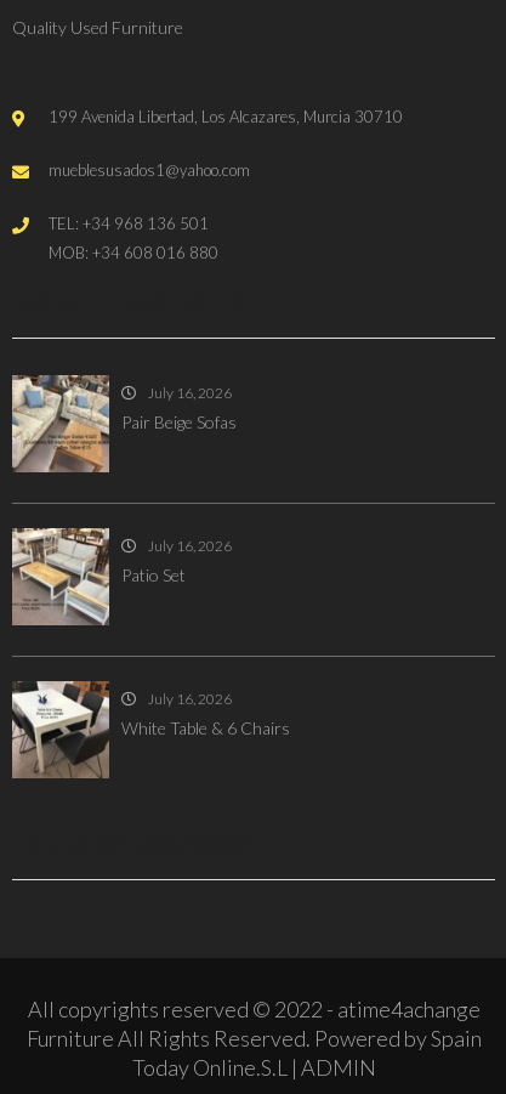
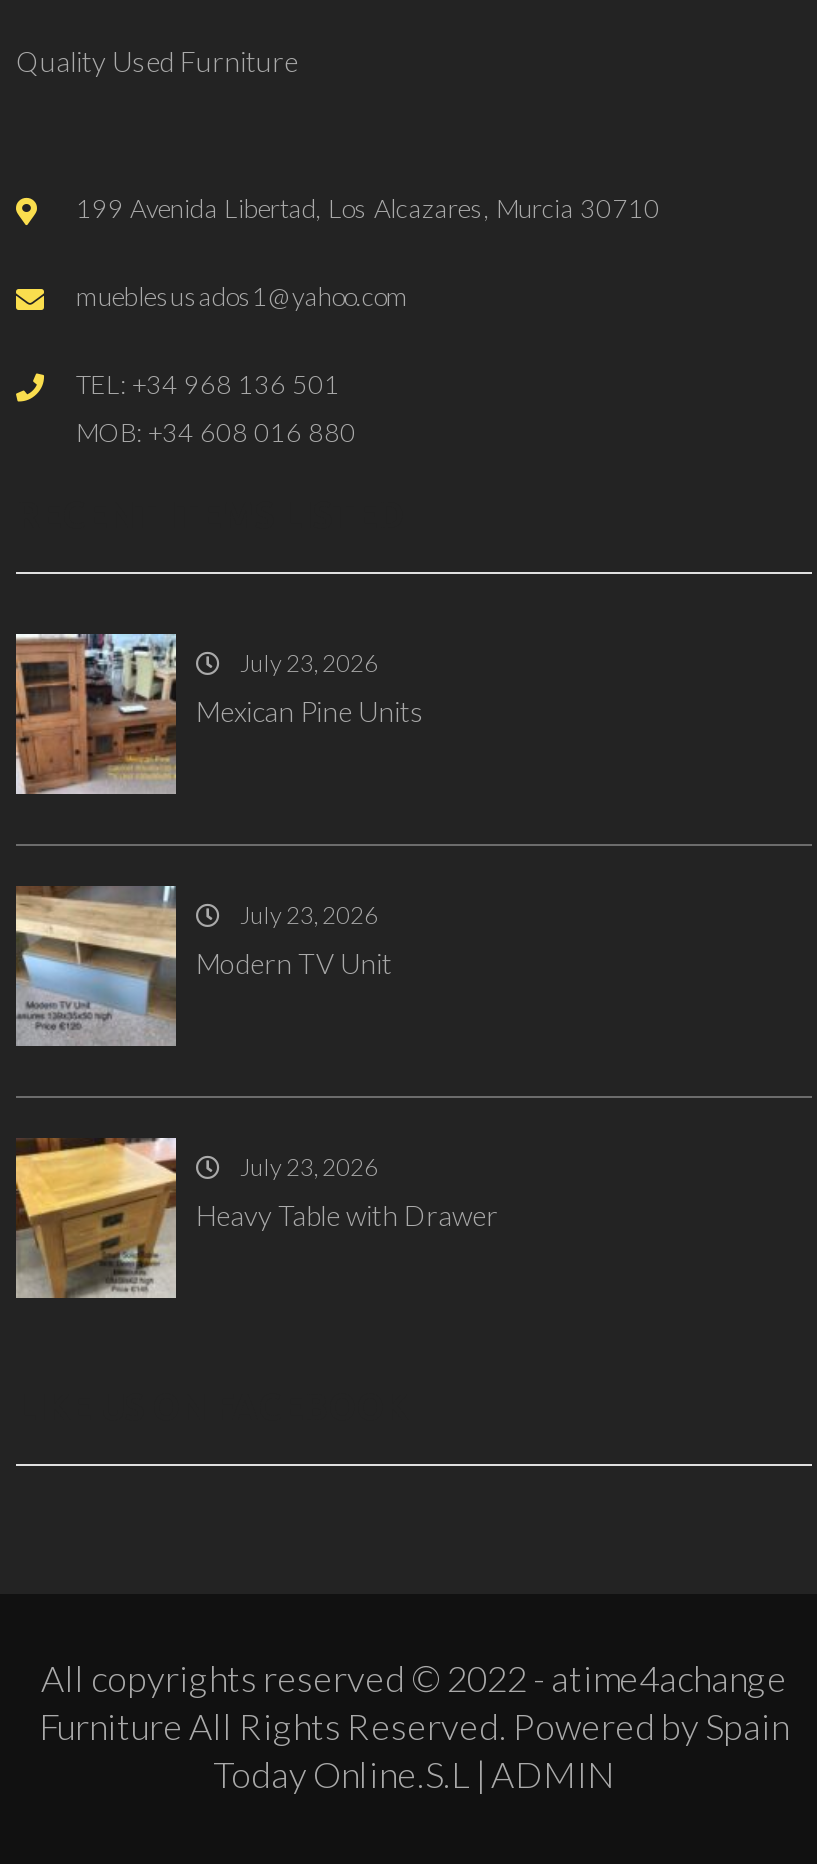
- [image]
- Pair Beige Sofas
+ [image]
+ Mexican Pine Units

- July 16, 2026
+ July 23, 2026

- [image]
- Patio Set
+ [image]
+ Modern TV Unit

- July 16, 2026
+ July 23, 2026

- [image]
- White Table & 6 Chairs
+ [image]
+ Heavy Table with Drawer

- July 16, 2026
+ July 23, 2026
